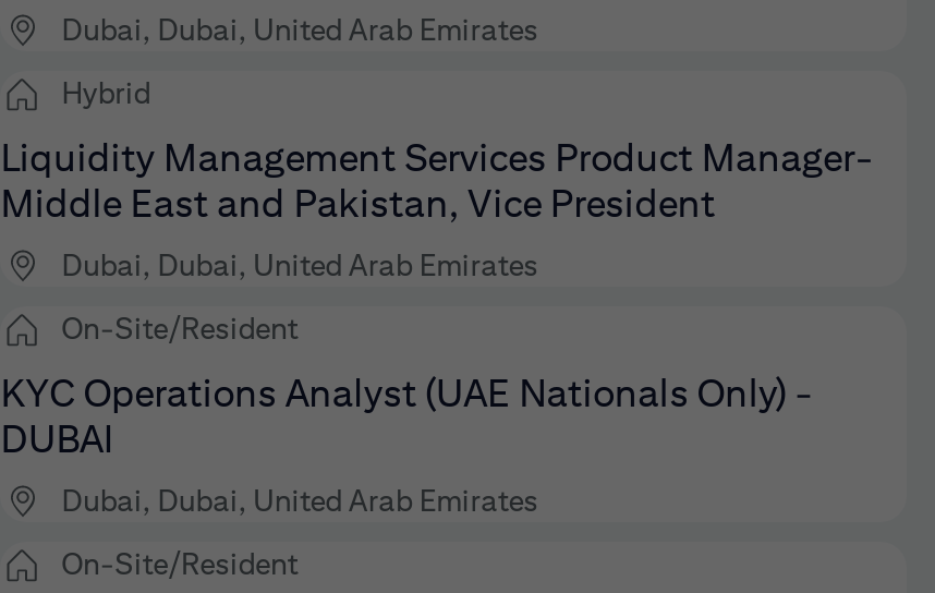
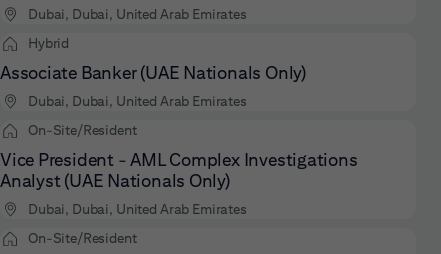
- Liquidity Management Services Product Manager-
- Middle East and Pakistan, Vice President
+ Associate Banker (UAE Nationals Only)

- KYC Operations Analyst (UAE Nationals Only) -
- DUBAI
+ Vice President - AML Complex Investigations
+ Analyst (UAE Nationals Only)
